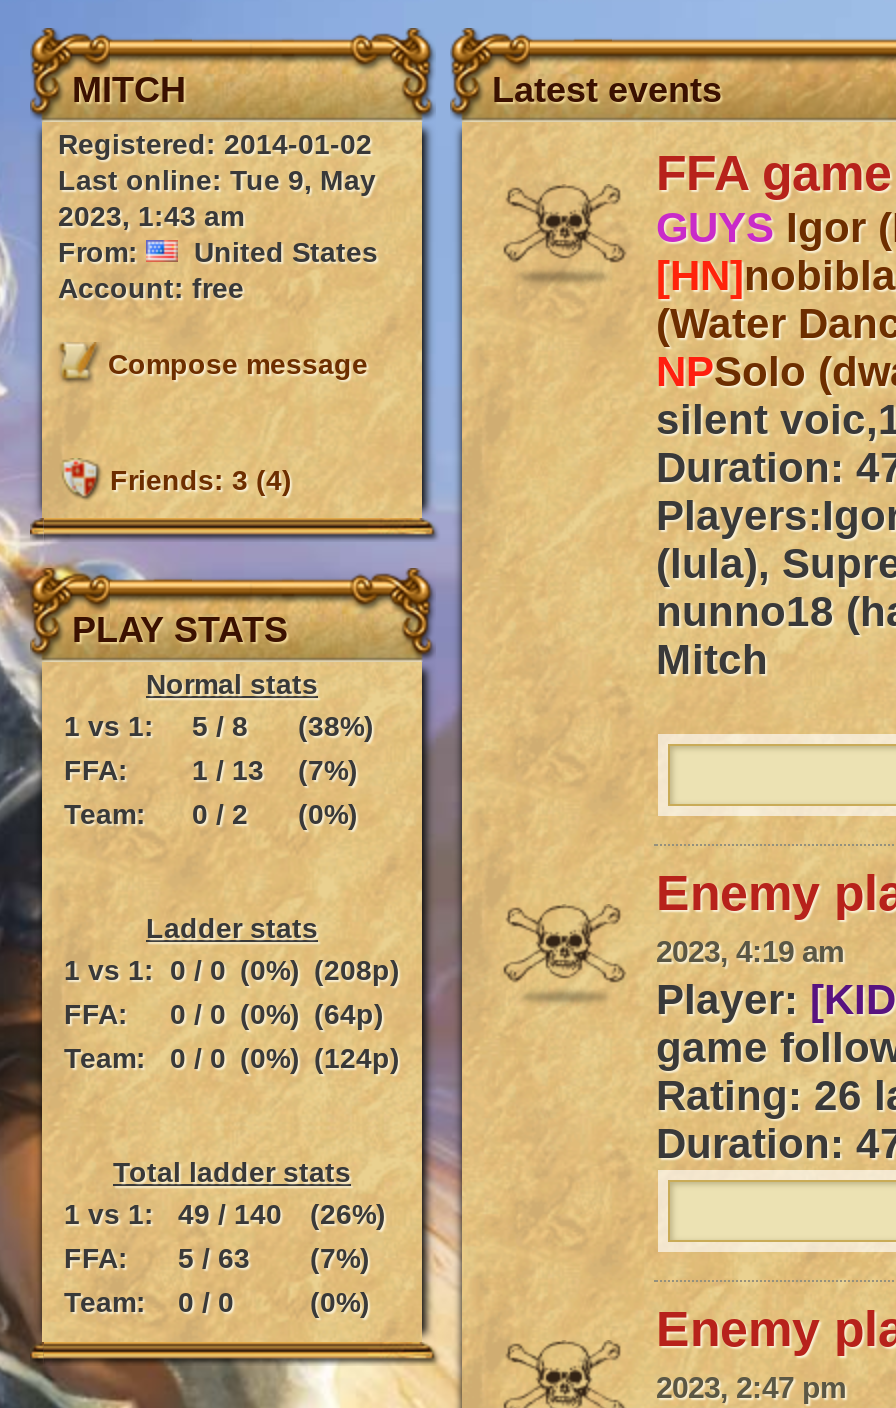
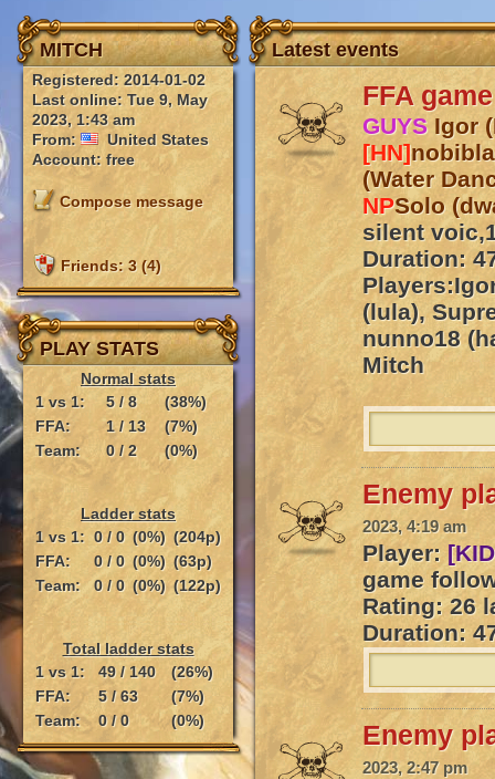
- 1 vs 1: 0 / 0 (0%) (208p)
+ 1 vs 1: 0 / 0 (0%) (204p)

- FFA: 0 / 0 (0%) (64p)
+ FFA: 0 / 0 (0%) (63p)

- Team: 0 / 0 (0%) (124p)
+ Team: 0 / 0 (0%) (122p)
